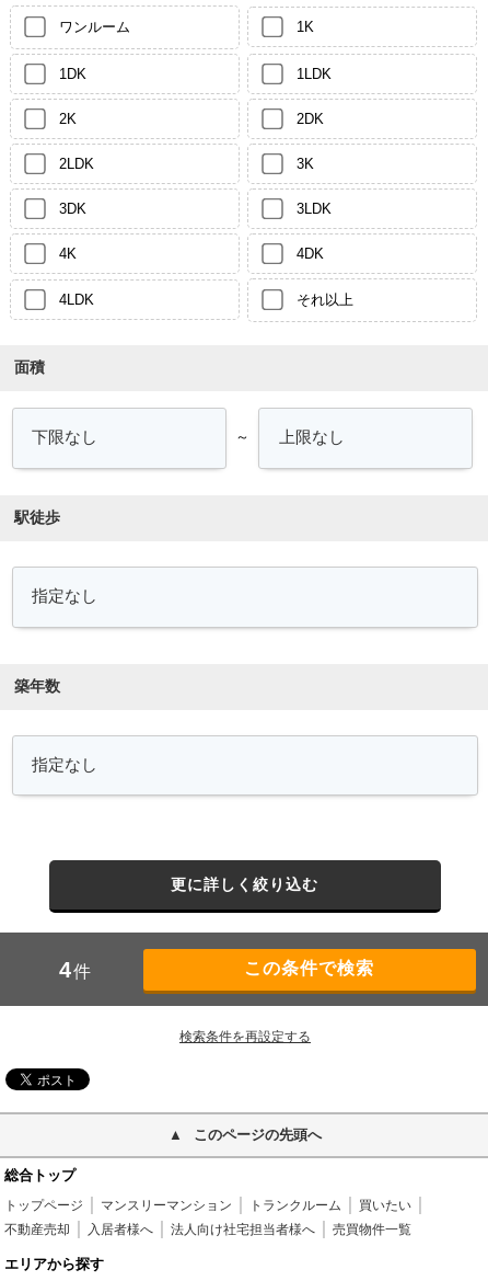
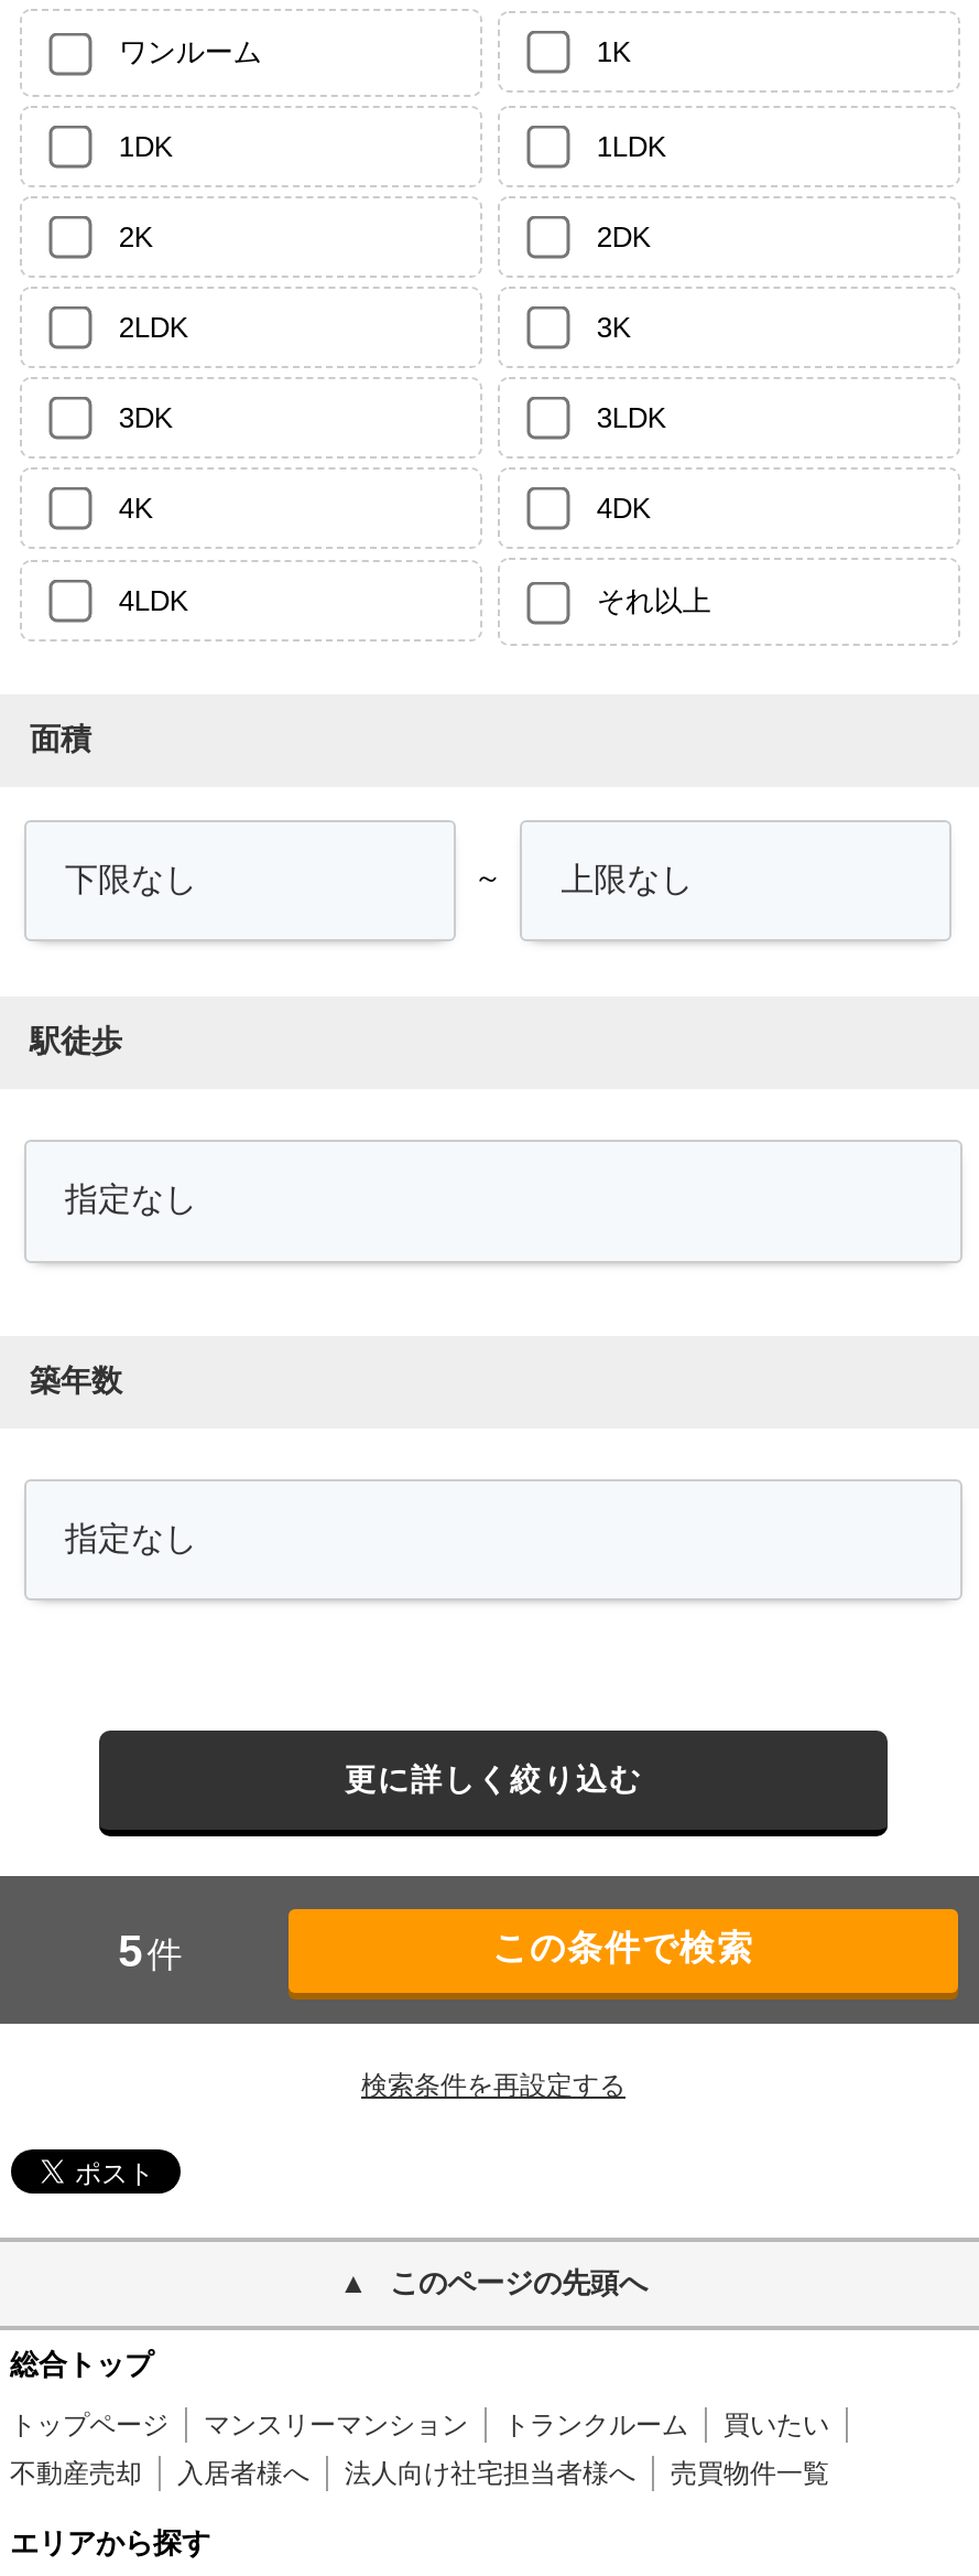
- 4 件
+ 5 件
